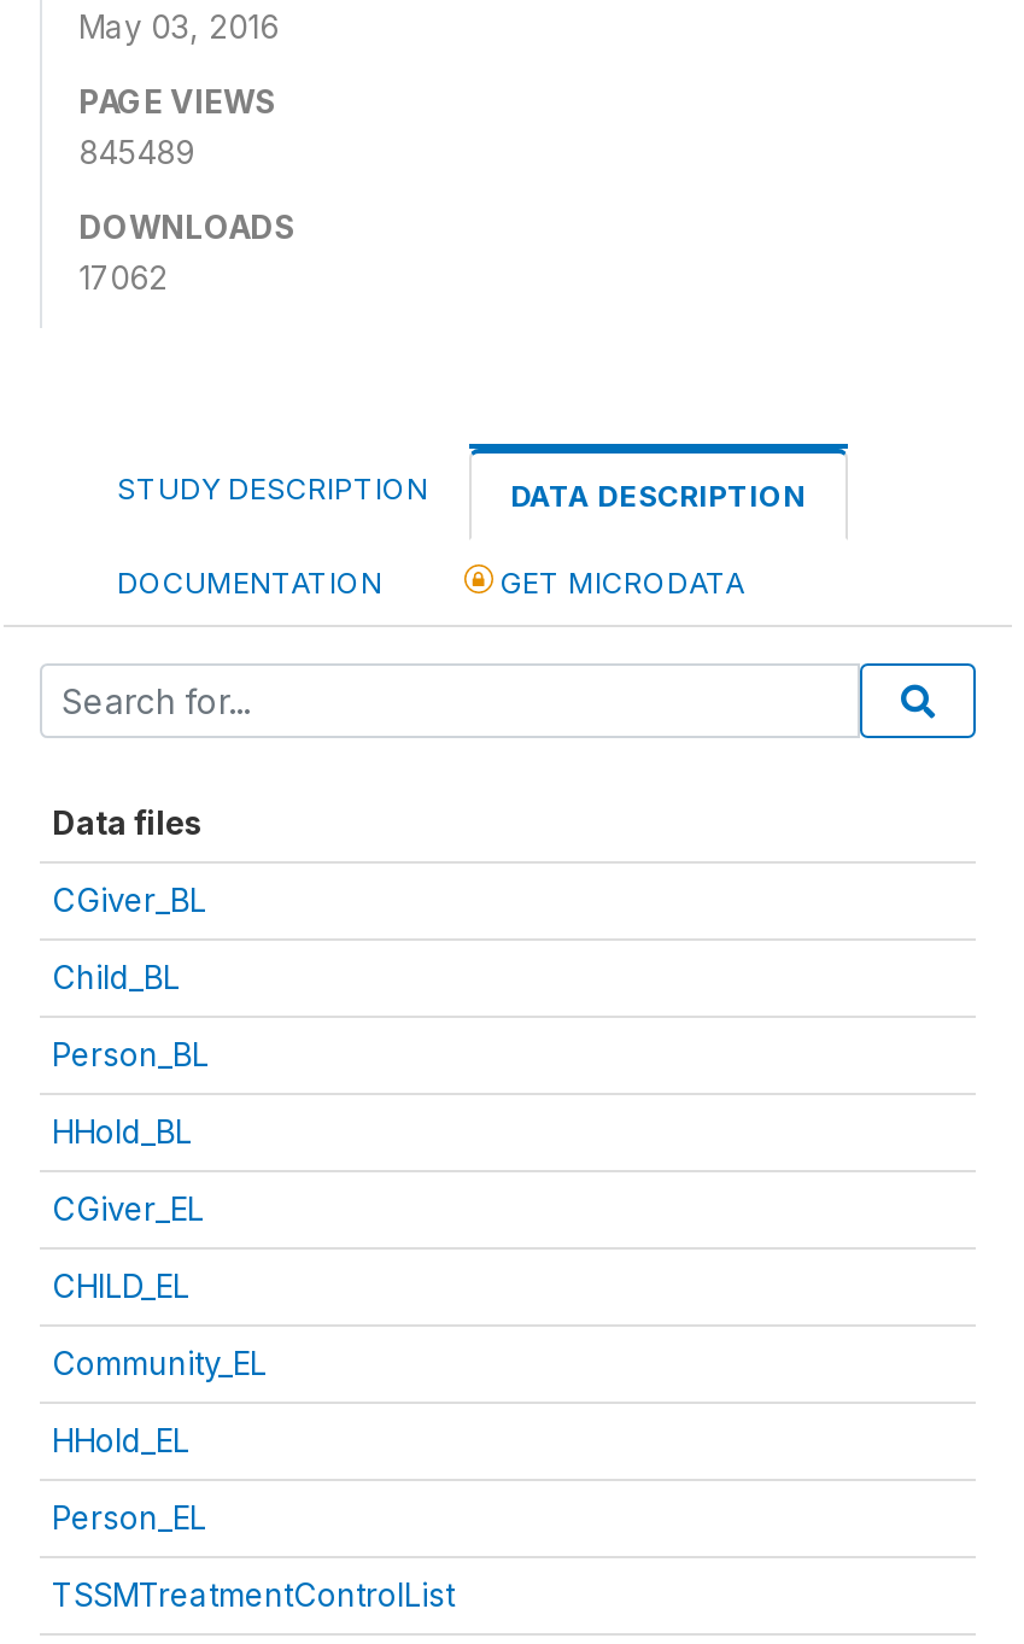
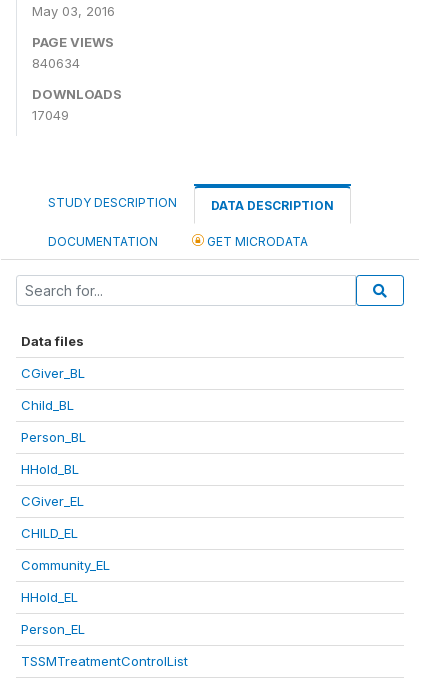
- 845489
+ 840634

- 17062
+ 17049
